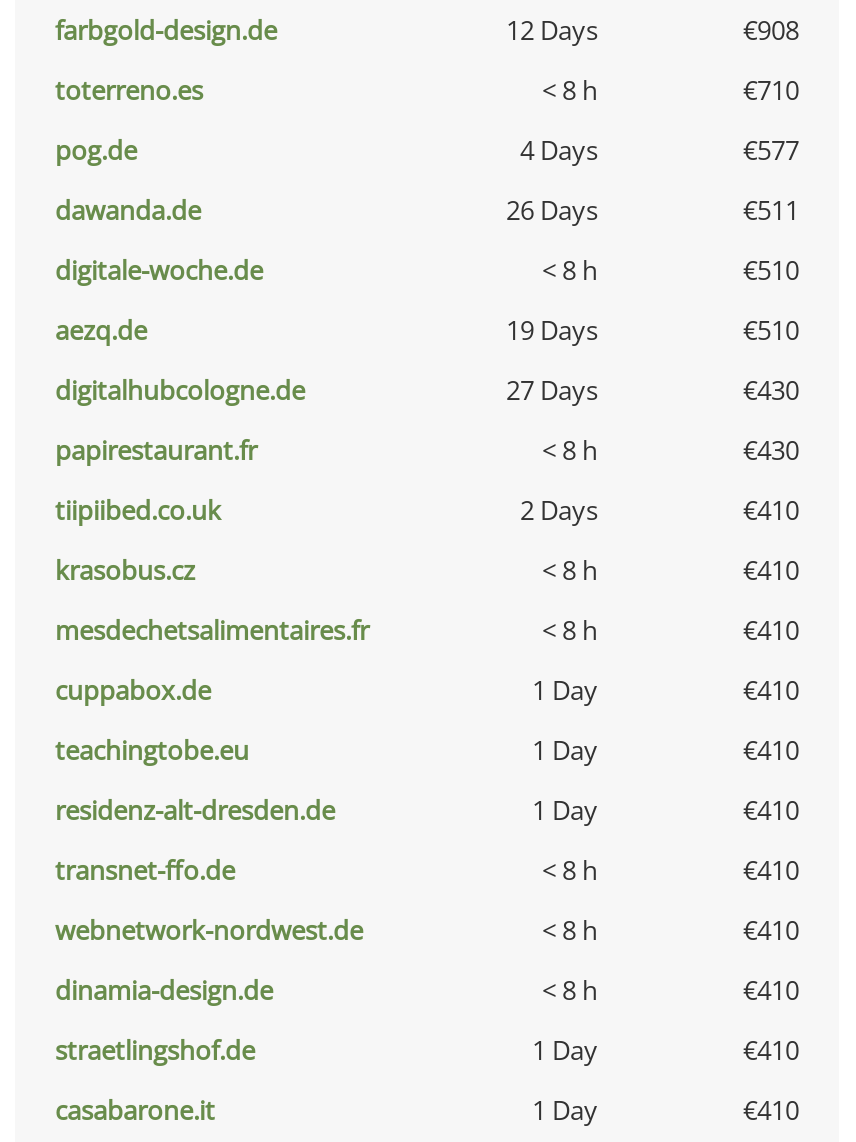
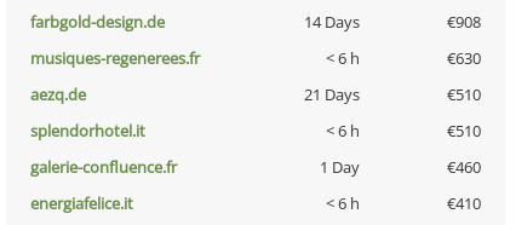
- 12 Days
+ 14 Days

- toterreno.es
- < 8 h
- €710
- pog.de
- 4 Days
- €577
- dawanda.de
- 26 Days
- €511
- digitale-woche.de
- < 8 h
- €510
+ musiques-regenerees.fr
+ < 6 h
+ €630

- 19 Days
+ 21 Days

- digitalhubcologne.de
- 27 Days
- €430
- papirestaurant.fr
- < 8 h
- €430
- tiipiibed.co.uk
- 2 Days
- €410
- krasobus.cz
- < 8 h
- €410
- mesdechetsalimentaires.fr
- < 8 h
- €410
- cuppabox.de
+ splendorhotel.it
+ < 6 h
+ €510
+ galerie-confluence.fr

- €410
- teachingtobe.eu
- 1 Day
- €410
- residenz-alt-dresden.de
- 1 Day
- €410
- transnet-ffo.de
- < 8 h
- €410
- webnetwork-nordwest.de
- < 8 h
- €410
- dinamia-design.de
- < 8 h
- €410
- straetlingshof.de
- 1 Day
- €410
- casabarone.it
- 1 Day
+ €460
+ energiafelice.it
+ < 6 h
